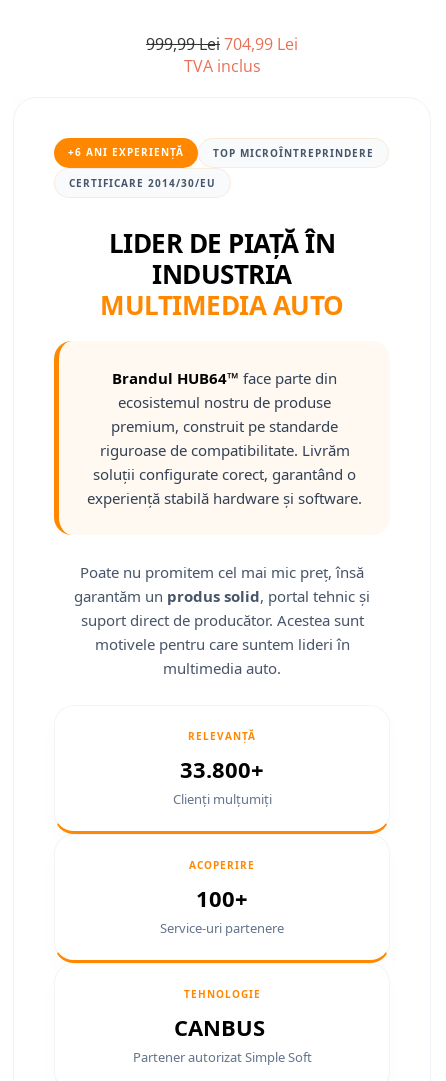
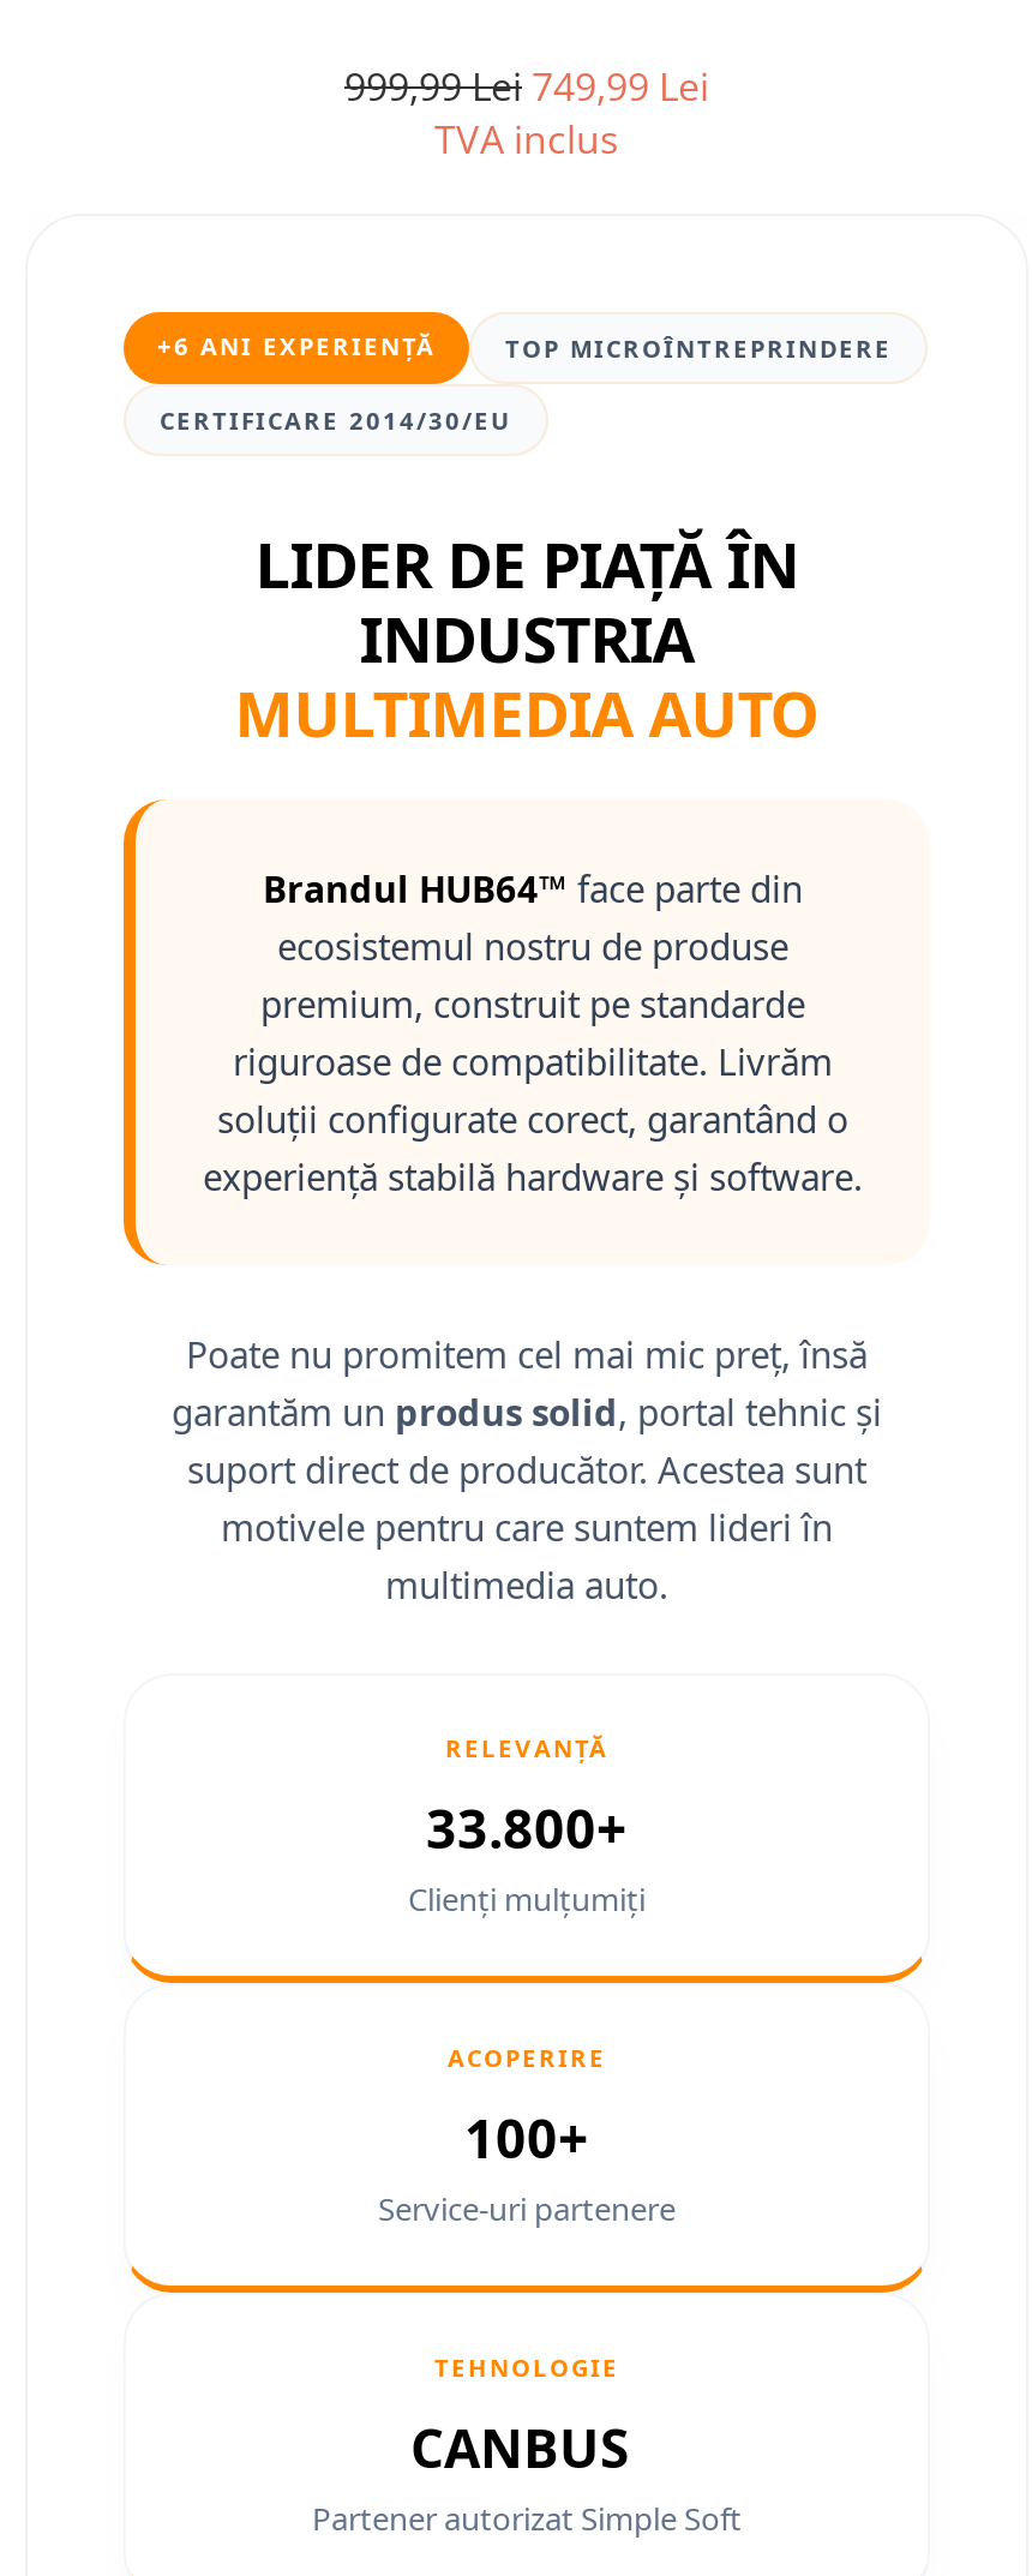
- 999,99 Lei 704,99 Lei
+ 999,99 Lei 749,99 Lei
